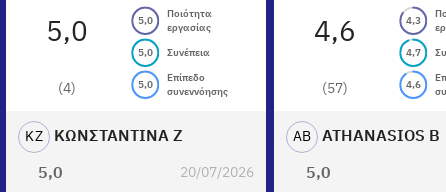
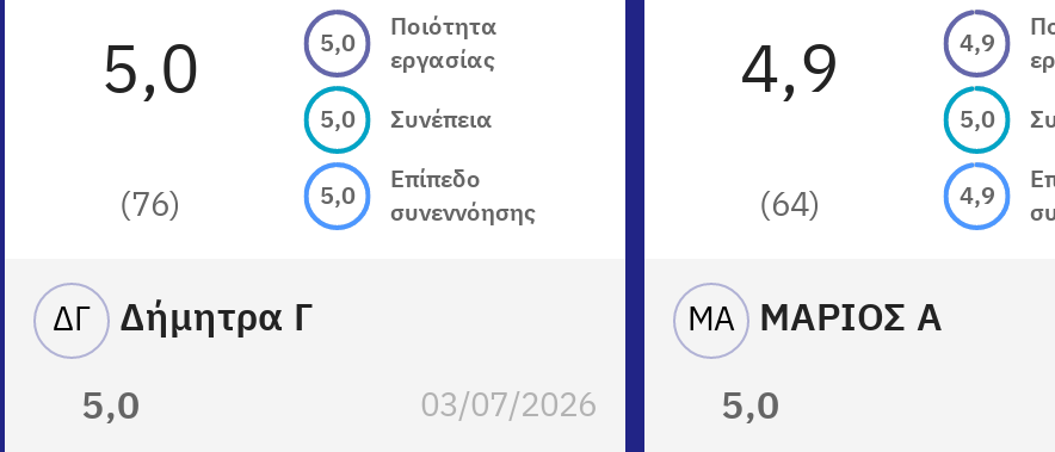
- 4,6
+ 4,9

- 4,3
+ 4,9

- 4,7
+ 5,0

- (4)
+ (76)

- (57)
+ (64)

- 4,6
+ 4,9

- ΚΖ
- ΚΩΝΣΤΑΝΤΙΝΑ Ζ
+ ΔΓ
+ Δήμητρα Γ

- AB
- ATHANASIOS B
+ ΜΑ
+ ΜΑΡΙΟΣ Α

- 20/07/2026
+ 03/07/2026
